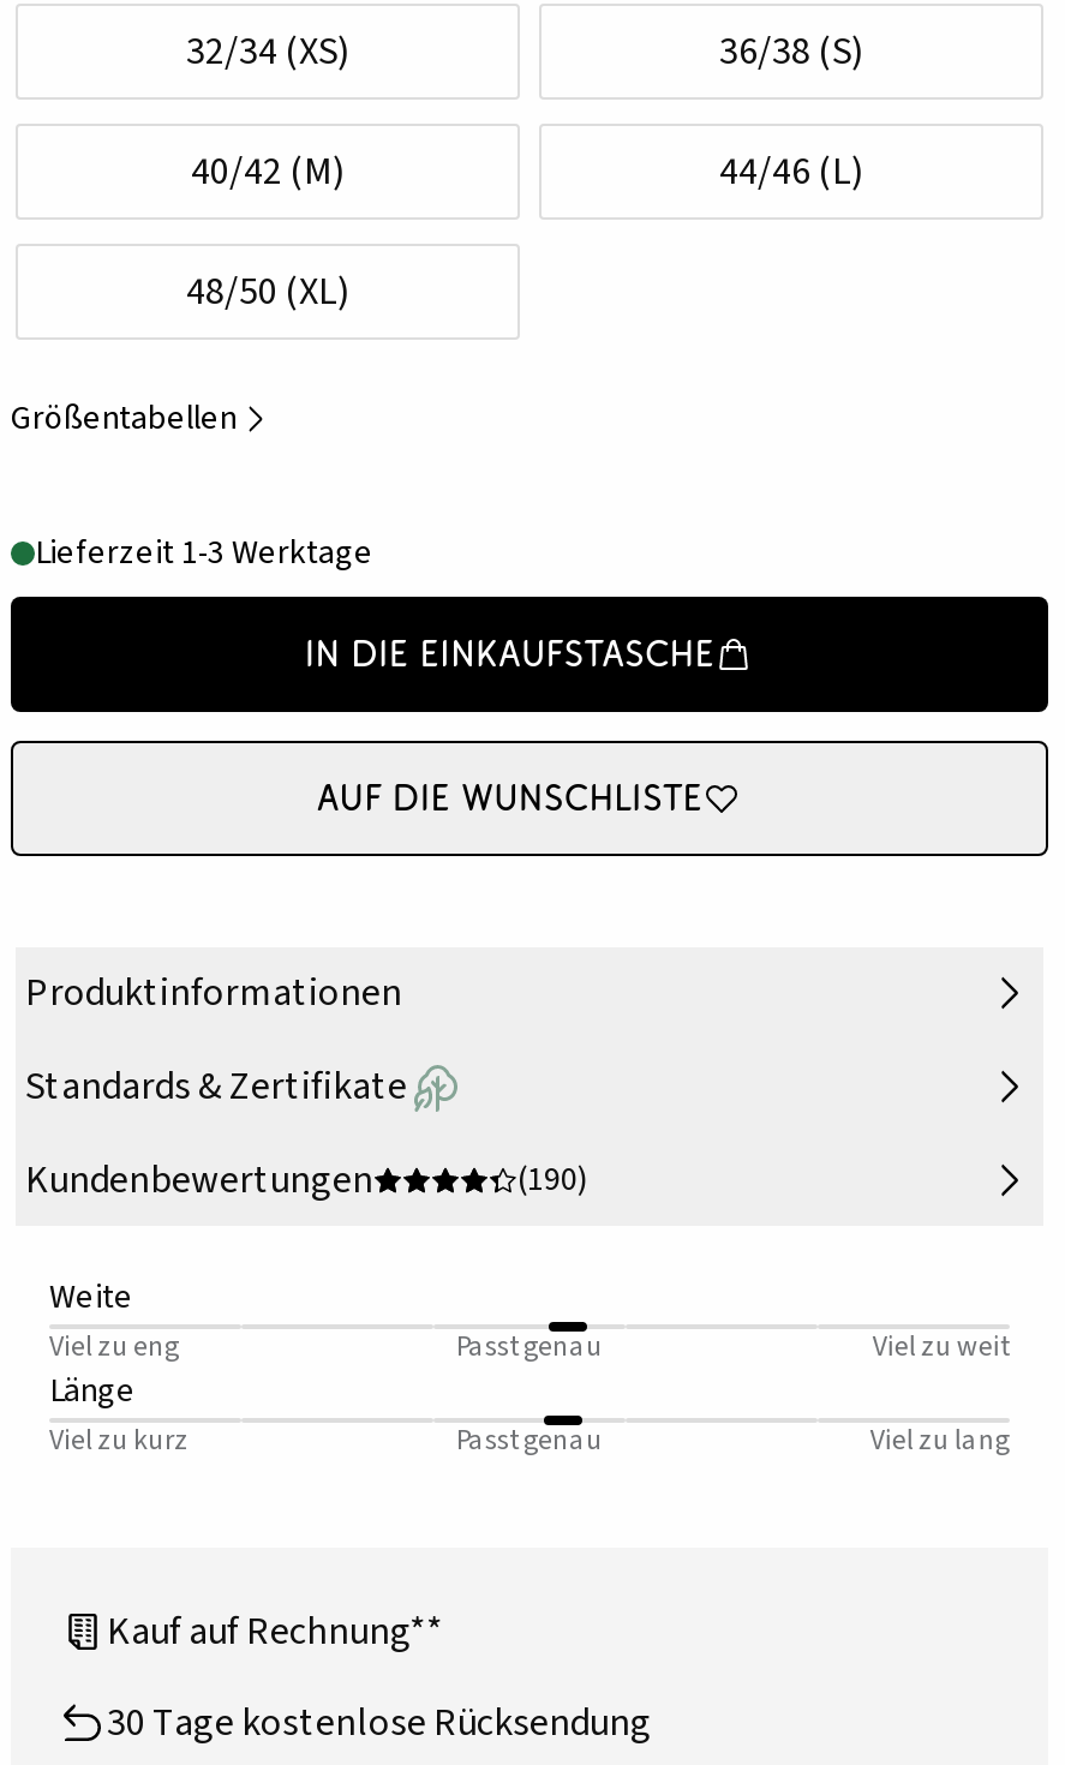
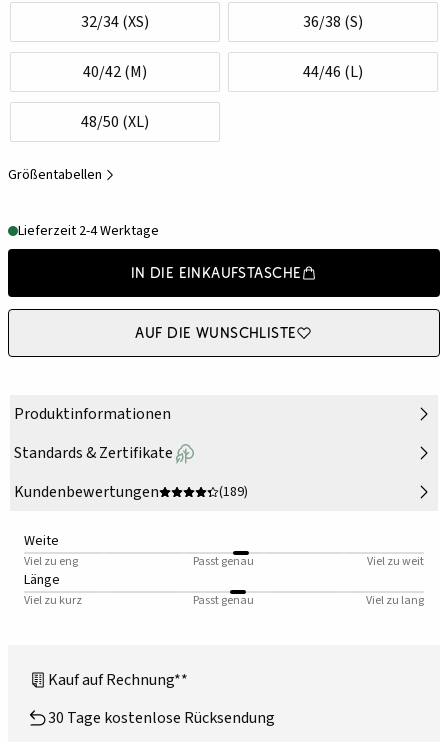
- Lieferzeit 1-3 Werktage
+ Lieferzeit 2-4 Werktage

- (190)
+ (189)
